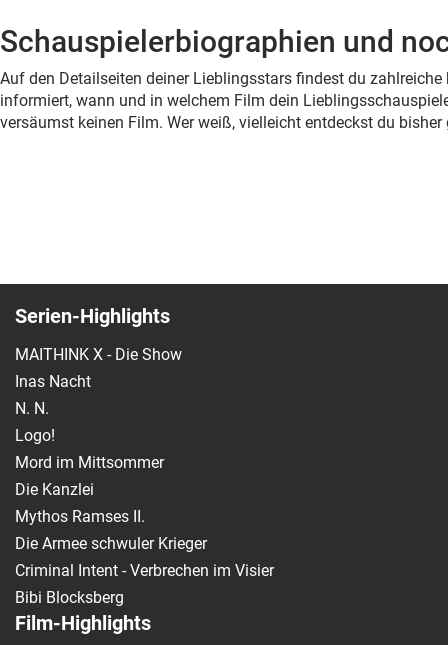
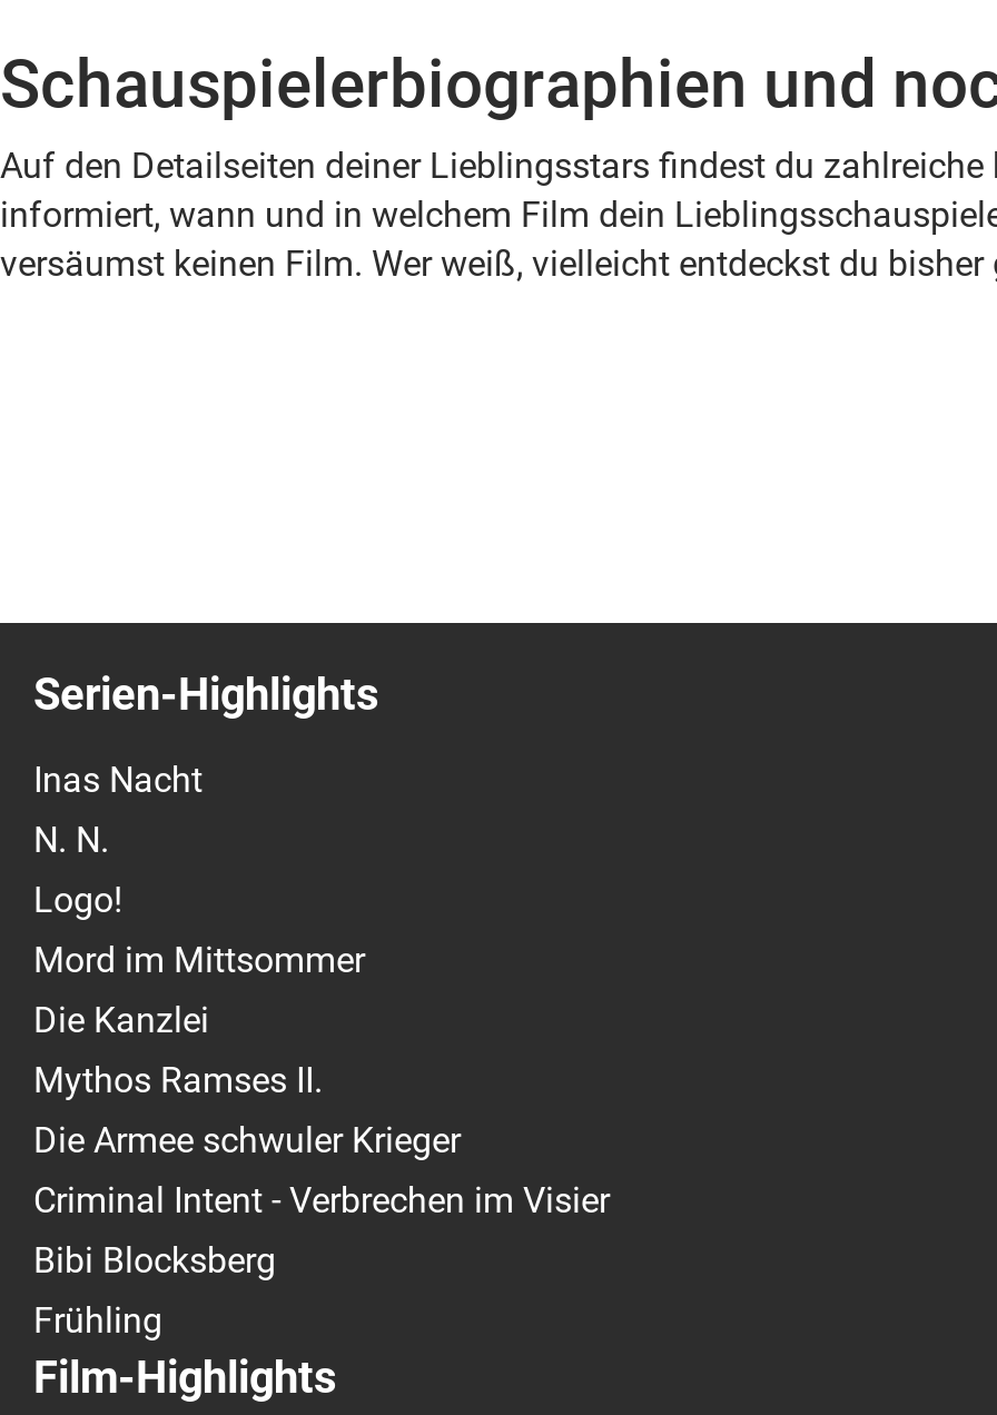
- MAITHINK X - Die Show

moved up: Inas Nacht | N. N. | Logo! | ... | Criminal Intent - Verbrechen im Visier | Bibi Blocksberg

+ Frühling
